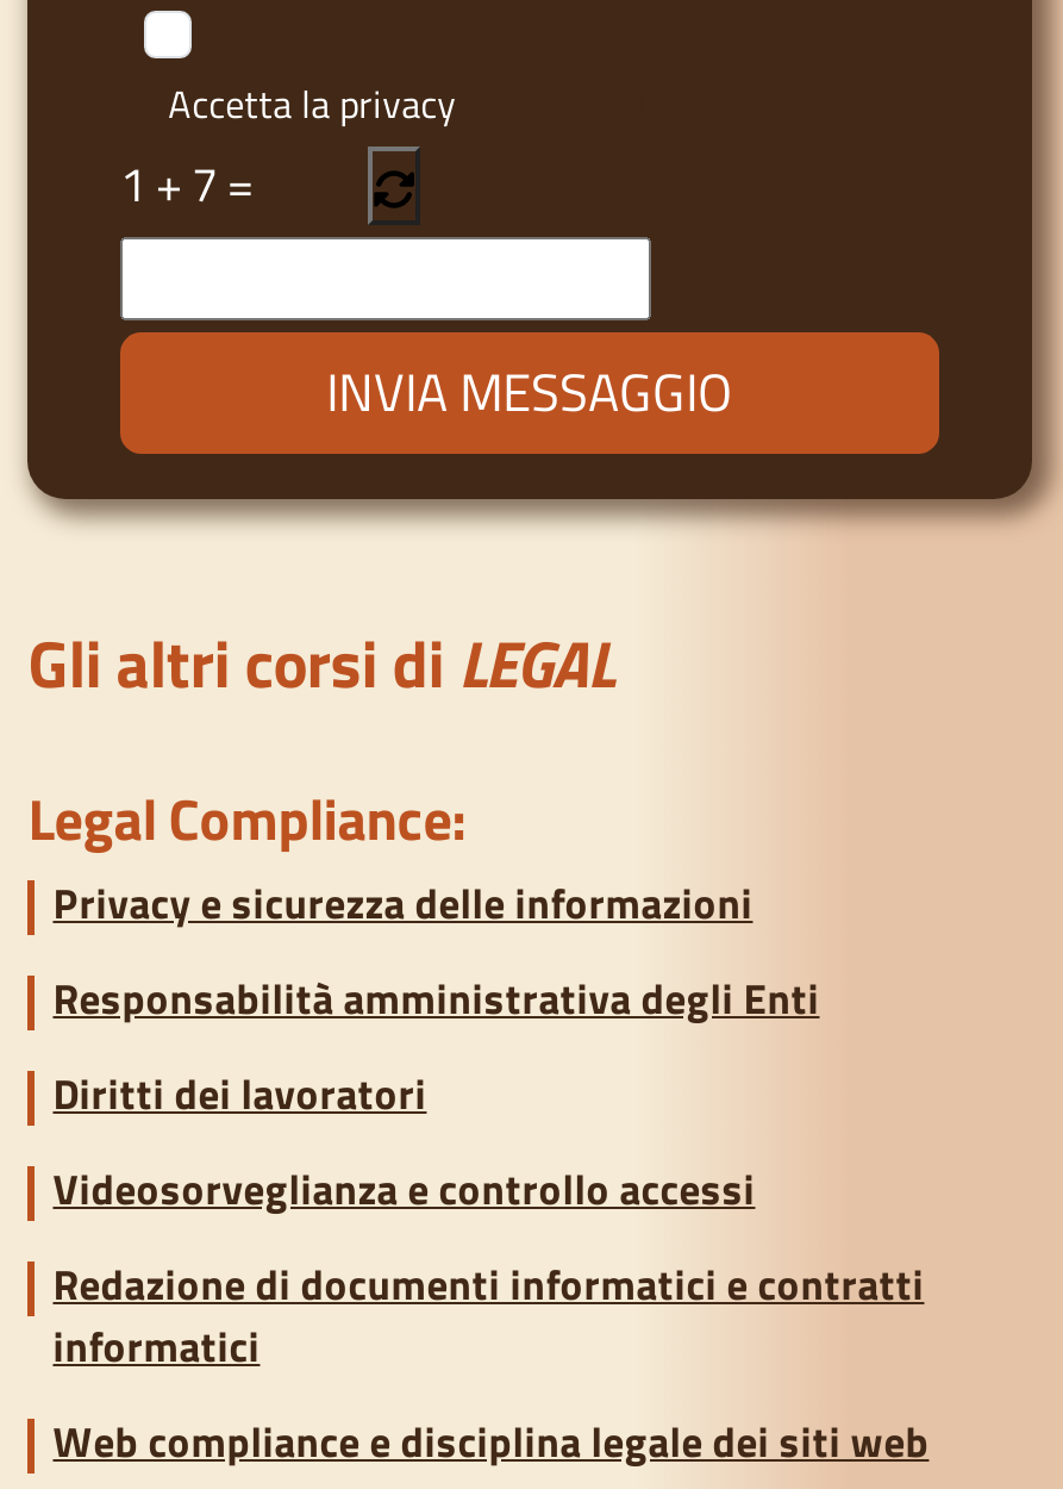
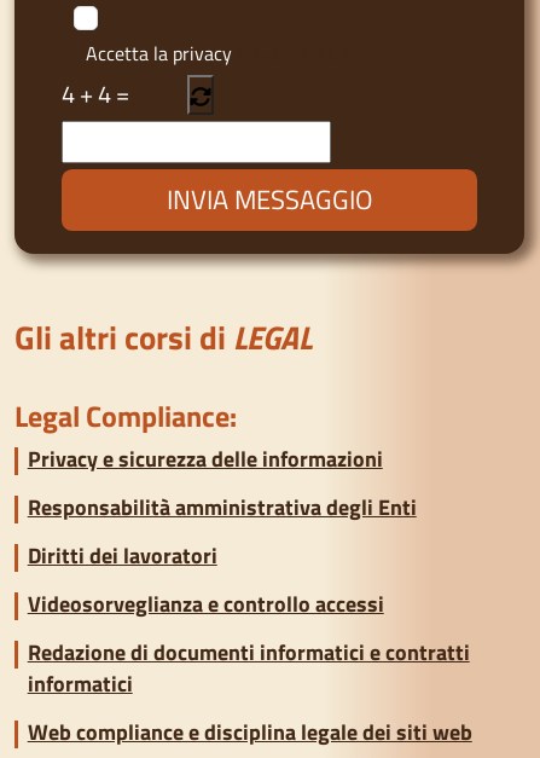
- 1 + 7 =
+ 4 + 4 =
